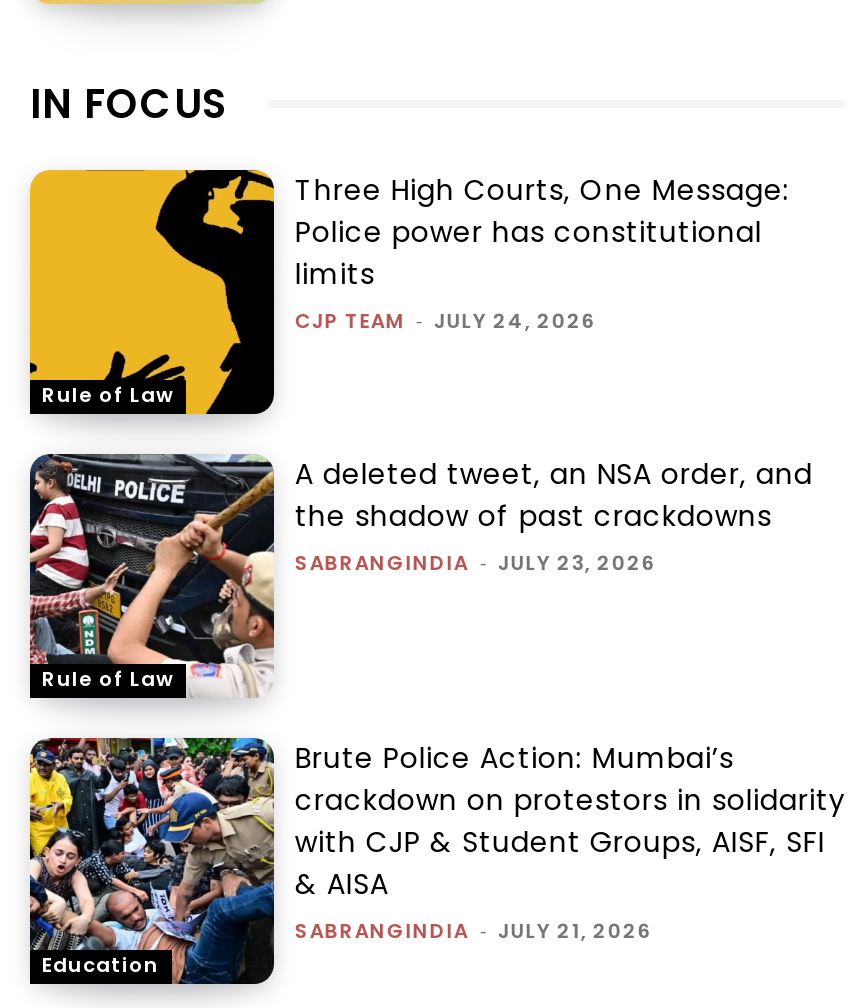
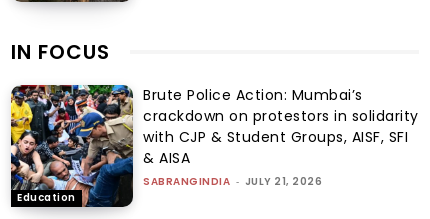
- [image]
- Rule of Law

- Three High Courts, One Message:
- Police power has constitutional
- limits
- CJP TEAM - JULY 24, 2026

- [image]
- Rule of Law

- A deleted tweet, an NSA order, and
- the shadow of past crackdowns
- SABRANGINDIA - JULY 23, 2026
